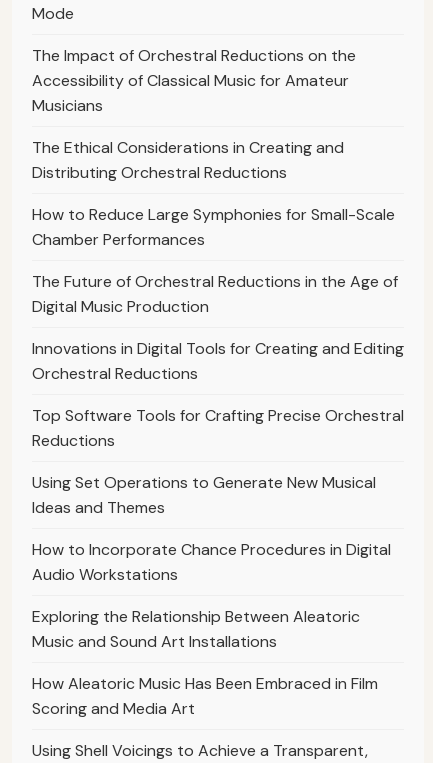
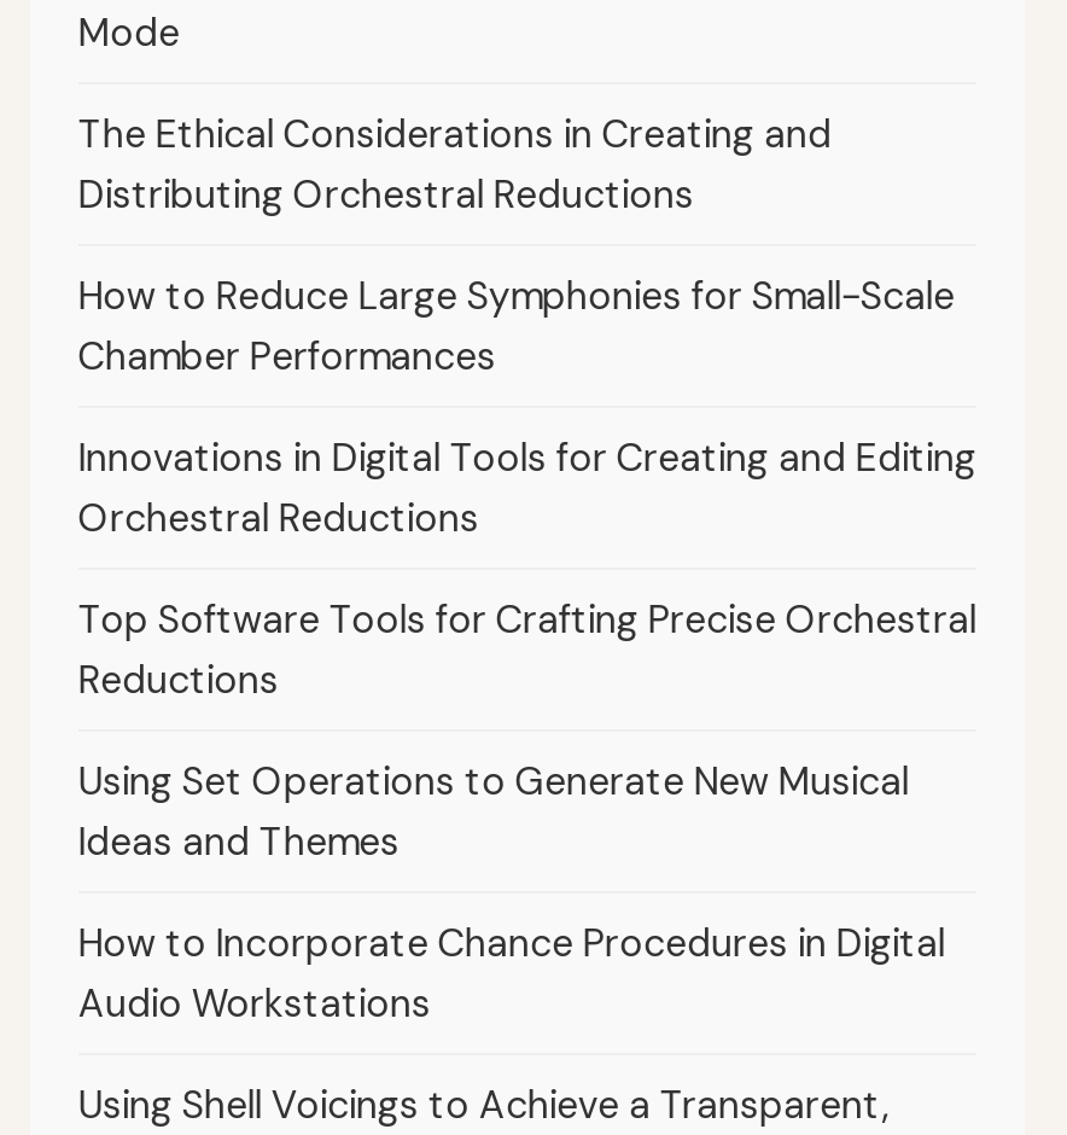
- The Impact of Orchestral Reductions on the
- Accessibility of Classical Music for Amateur
- Musicians

- The Future of Orchestral Reductions in the Age of
- Digital Music Production

- Exploring the Relationship Between Aleatoric
- Music and Sound Art Installations
- How Aleatoric Music Has Been Embraced in Film
- Scoring and Media Art
